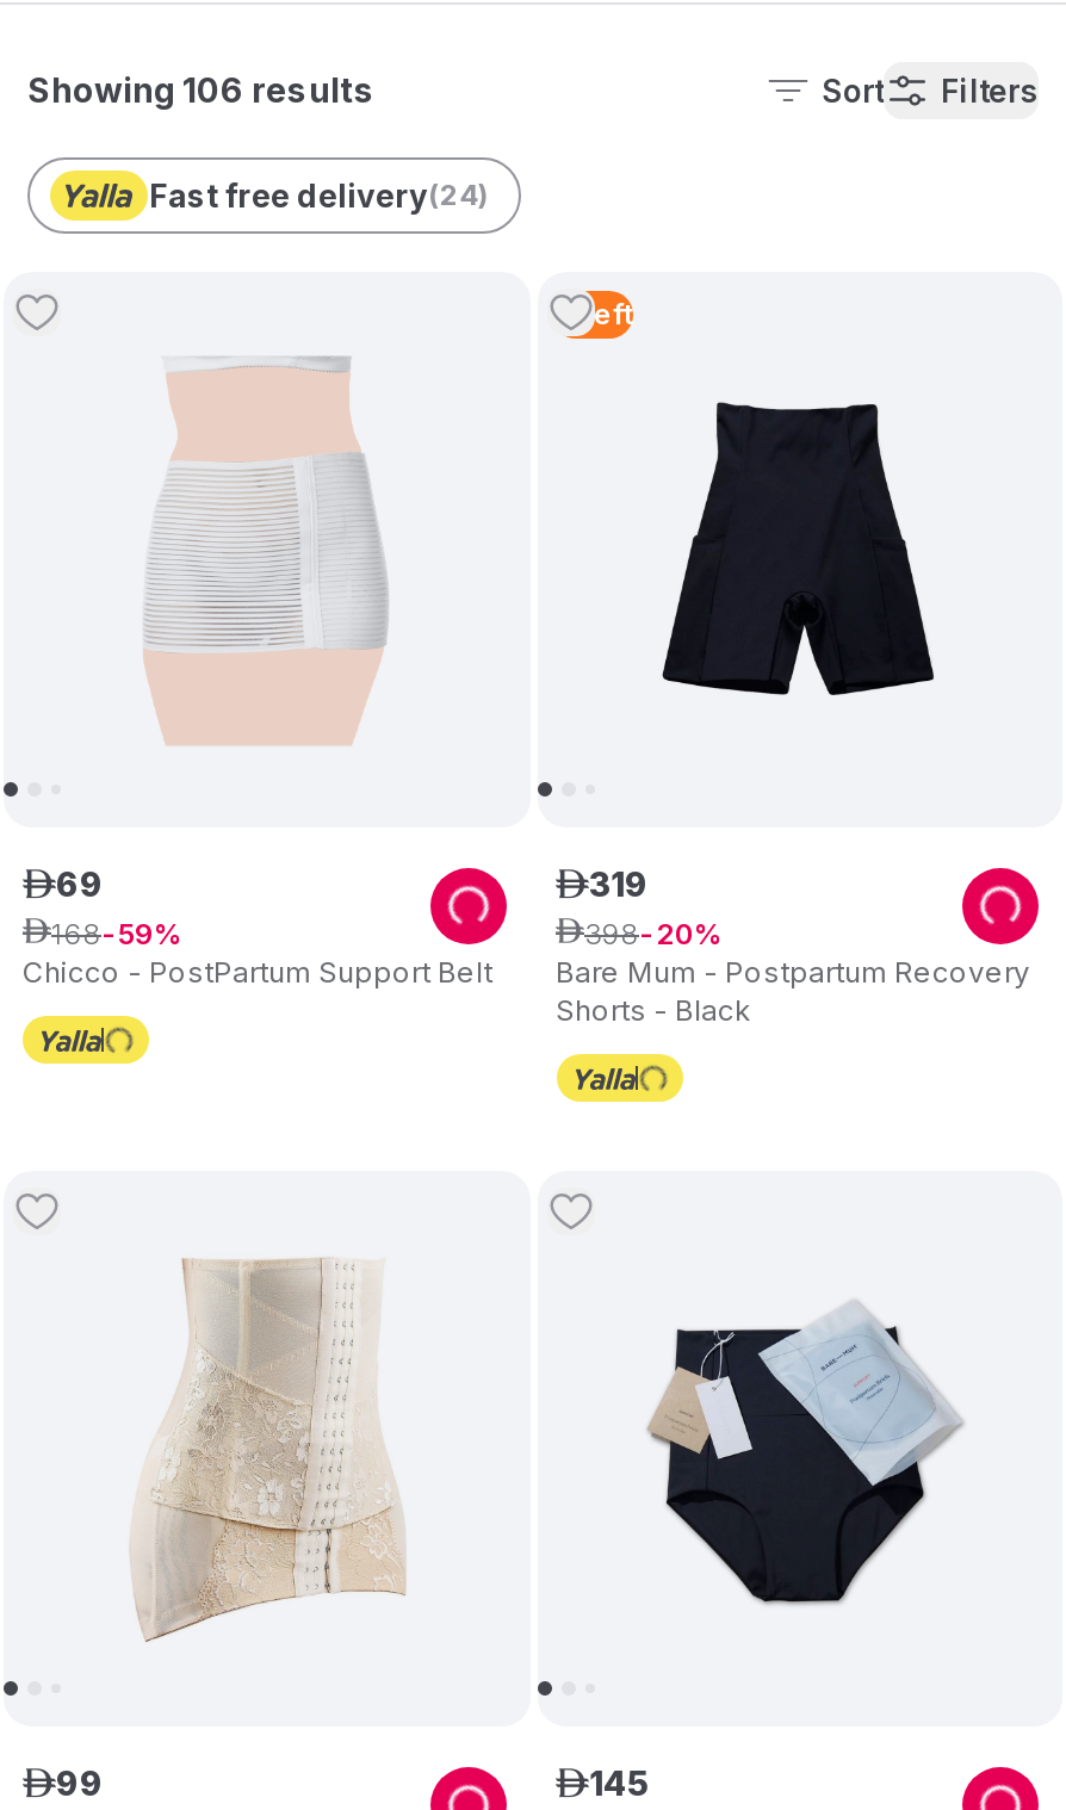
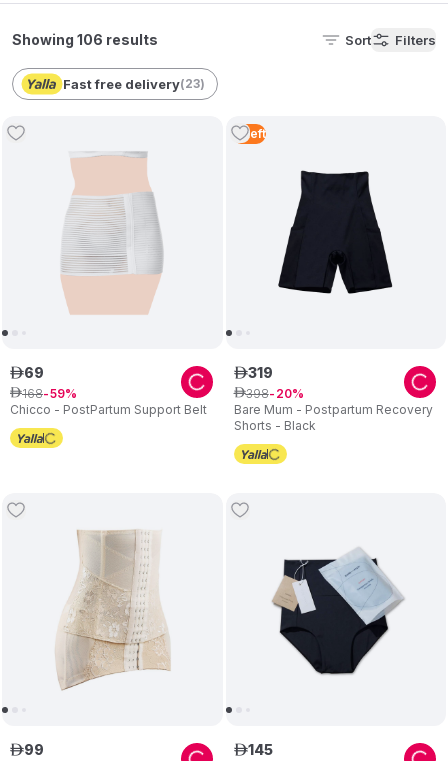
- Fast free delivery(24)
+ Fast free delivery(23)
